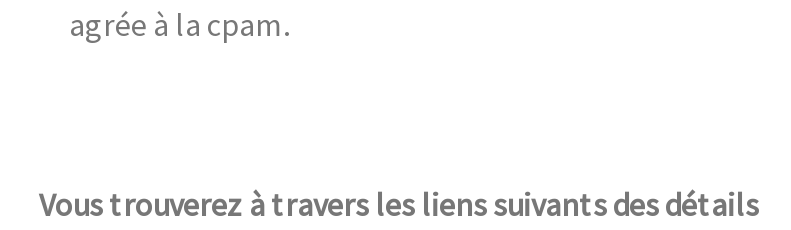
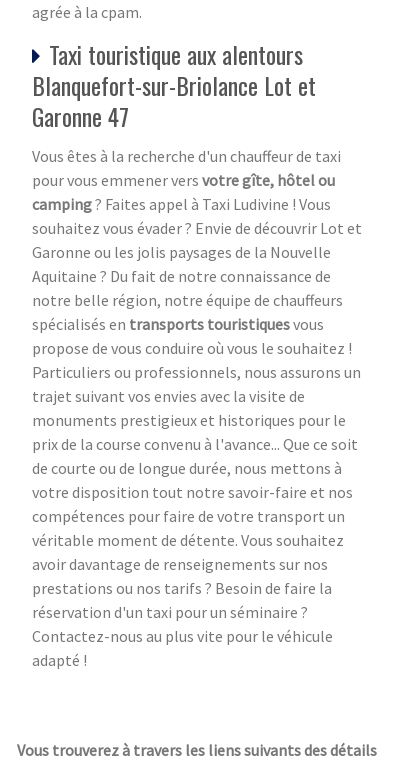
+ Taxi touristique aux alentours
+ Blanquefort-sur-Briolance Lot et
+ Garonne 47
+ Vous êtes à la recherche d'un chauffeur de taxi
+ pour vous emmener vers votre gîte, hôtel ou
+ camping? Faites appel à Taxi Ludivine ! Vous
+ souhaitez vous évader ? Envie de découvrir Lot et
+ Garonne ou les jolis paysages de la Nouvelle
+ Aquitaine ? Du fait de notre connaissance de
+ notre belle région, notre équipe de chauffeurs
+ spécialisés en transports touristiquesvous
+ propose de vous conduire où vous le souhaitez !
+ Particuliers ou professionnels, nous assurons un
+ trajet suivant vos envies avec la visite de
+ monuments prestigieux et historiques pour le
+ prix de la course convenu à l'avance... Que ce soit
+ de courte ou de longue durée, nous mettons à
+ votre disposition tout notre savoir-faire et nos
+ compétences pour faire de votre transport un
+ véritable moment de détente. Vous souhaitez
+ avoir davantage de renseignements sur nos
+ prestations ou nos tarifs ? Besoin de faire la
+ réservation d'un taxi pour un séminaire ?
+ Contactez-nous au plus vite pour le véhicule
+ adapté !
